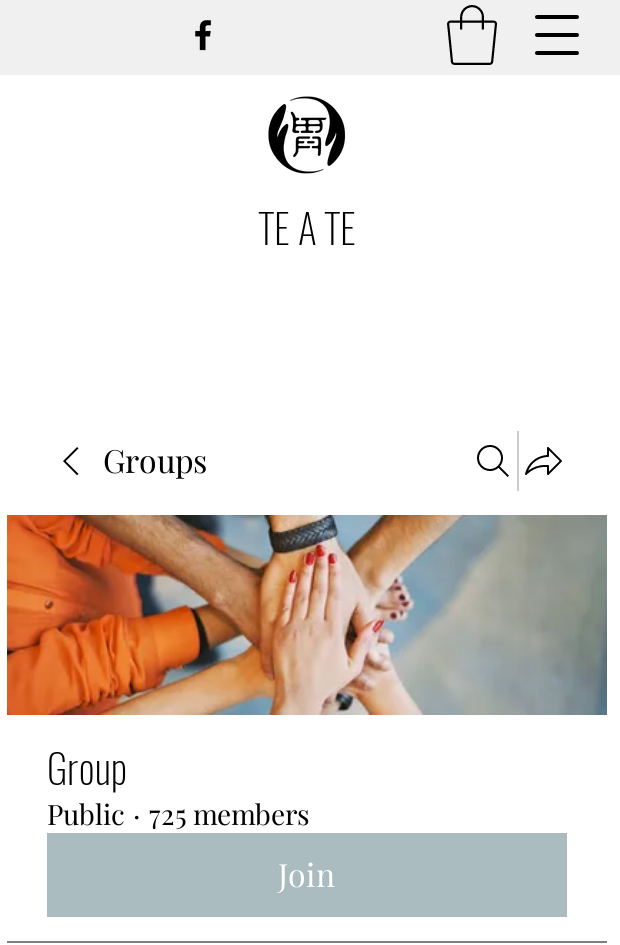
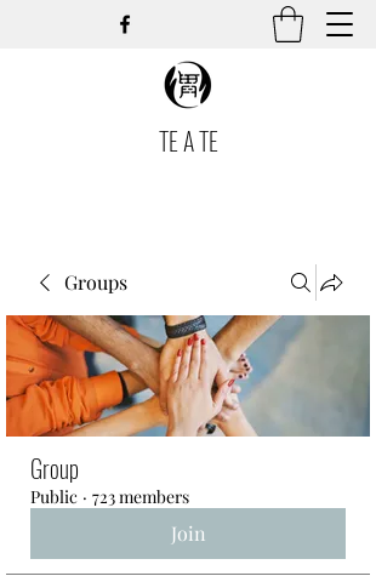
- Public · 725 members
+ Public · 723 members
